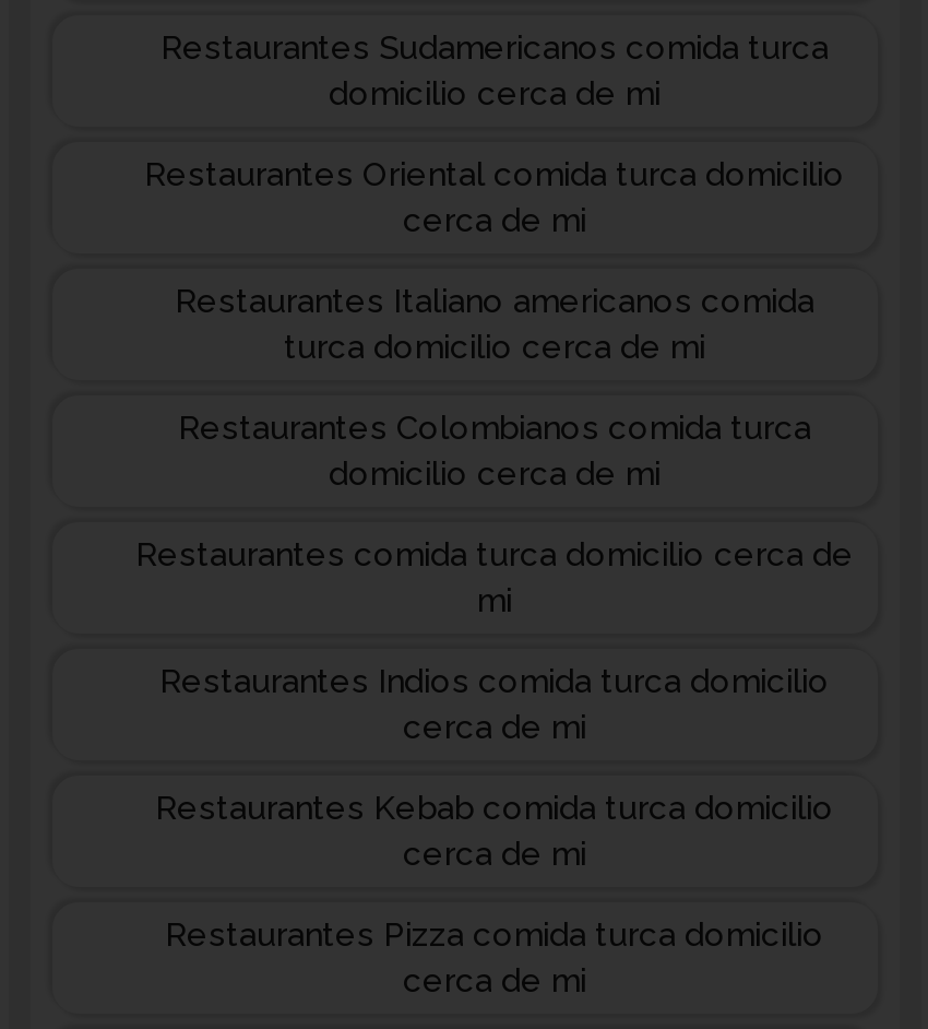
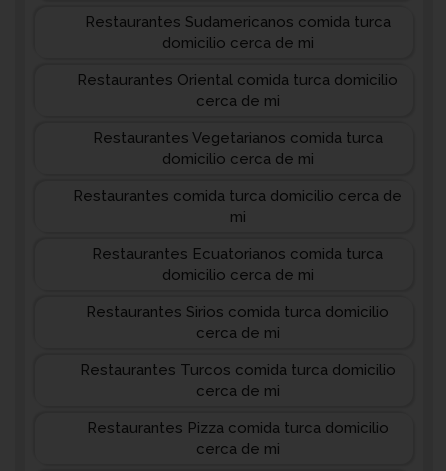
- Restaurantes Italiano americanos comida
- turca domicilio cerca de mi
- Restaurantes Colombianos comida turca
+ Restaurantes Vegetarianos comida turca

moved up: domicilio cerca de mi | Restaurantes comida turca domicilio cerca de | mi

- Restaurantes Indios comida turca domicilio
+ Restaurantes Ecuatorianos comida turca
+ domicilio cerca de mi
+ Restaurantes Sirios comida turca domicilio

- Restaurantes Kebab comida turca domicilio
+ Restaurantes Turcos comida turca domicilio
